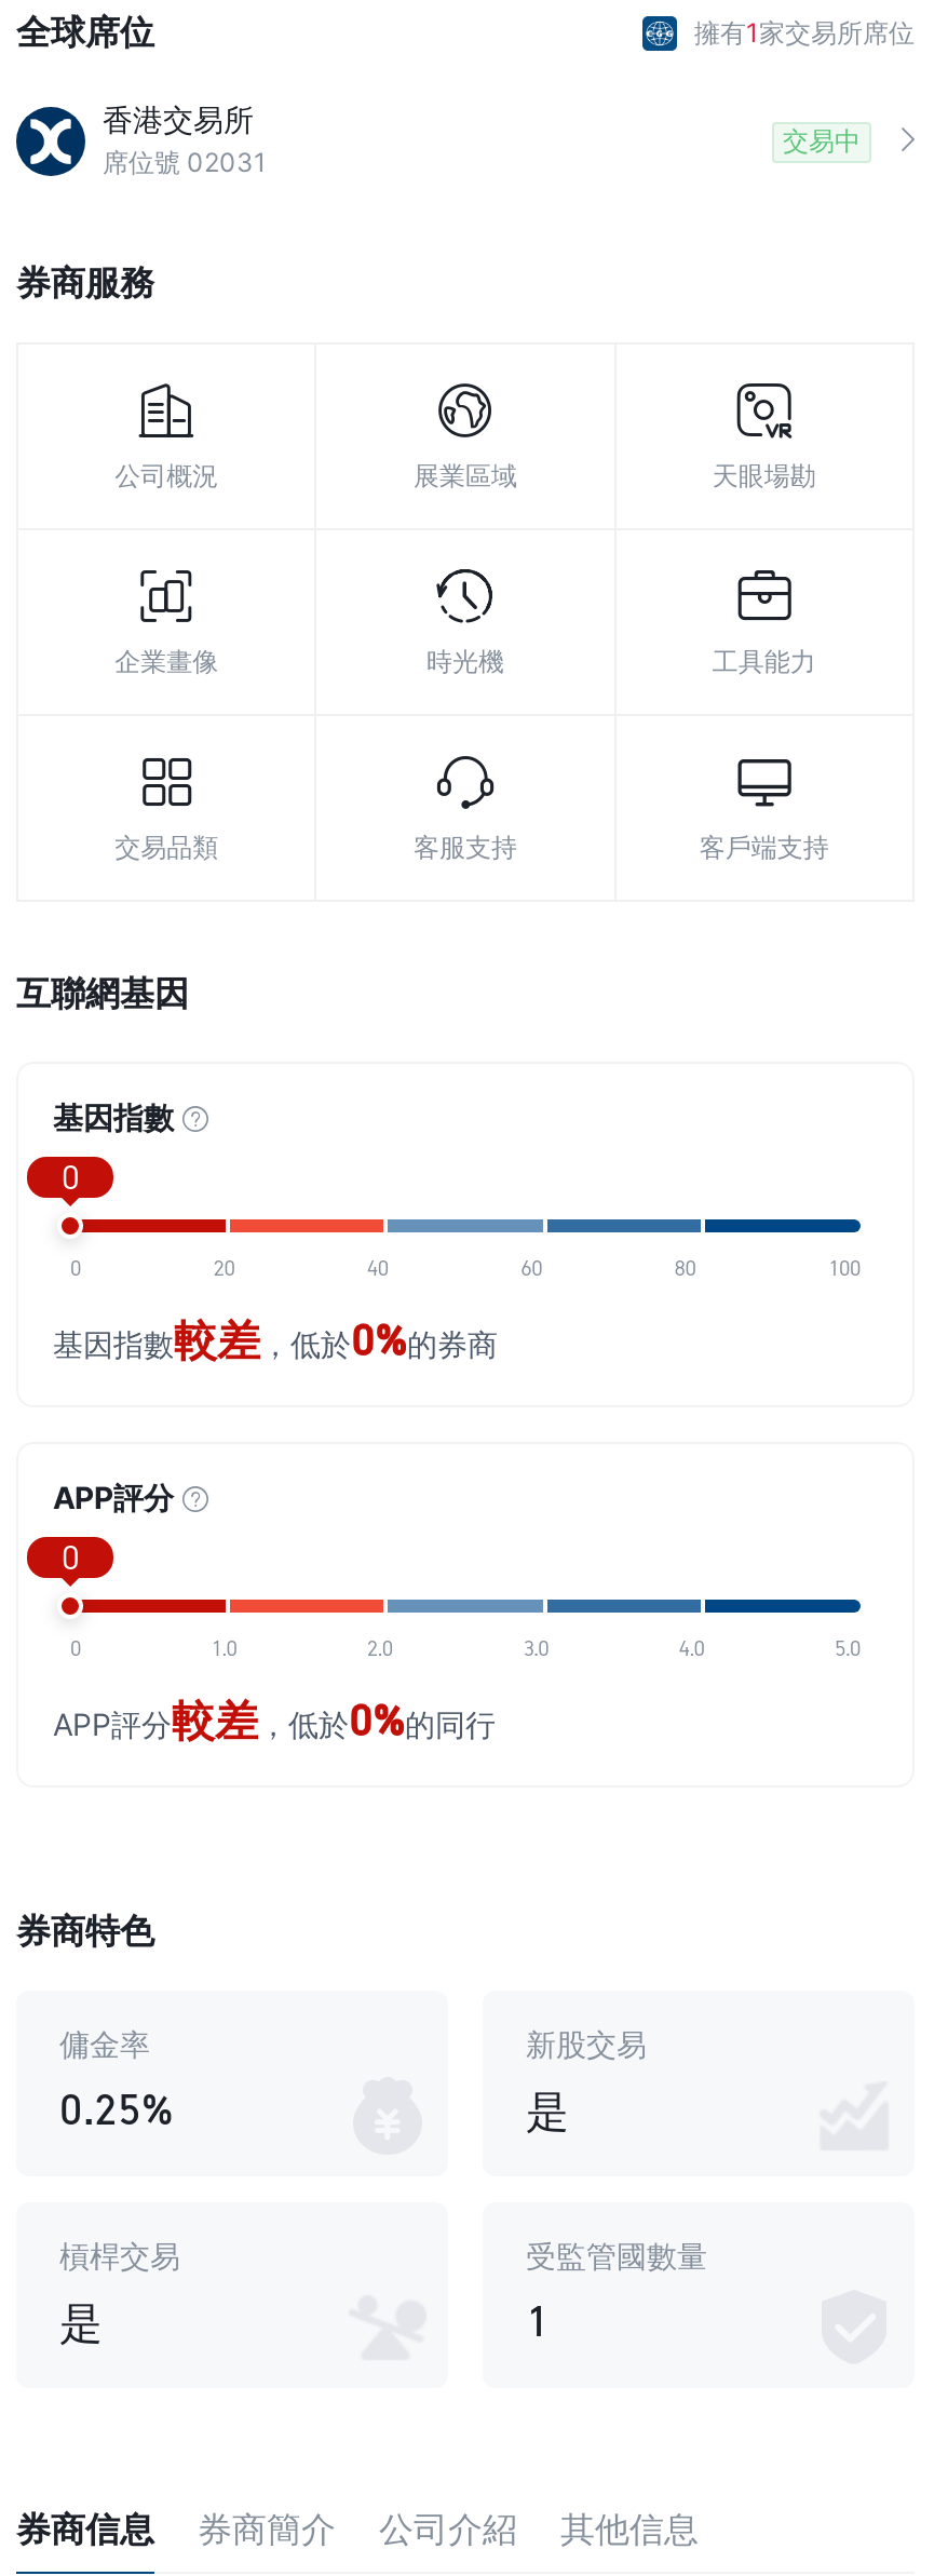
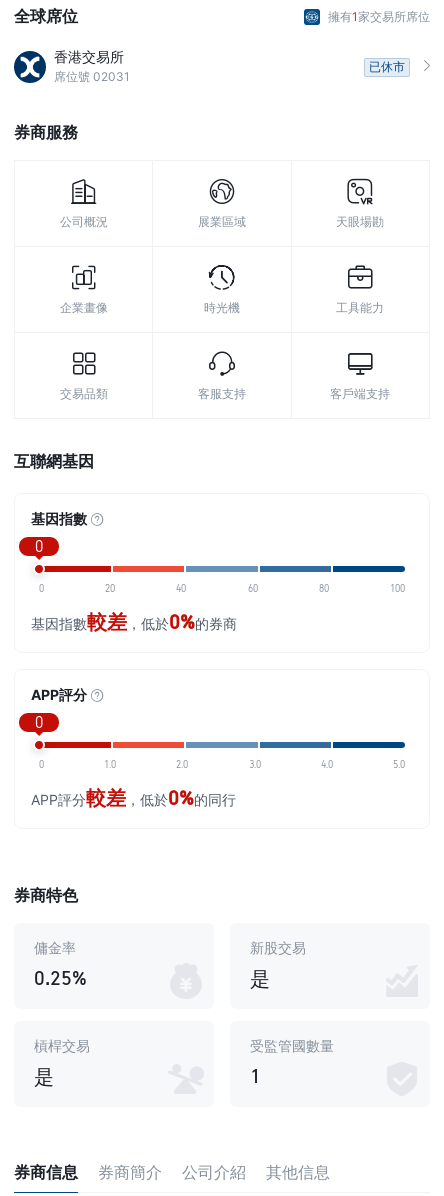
- 交易中
+ 已休市
